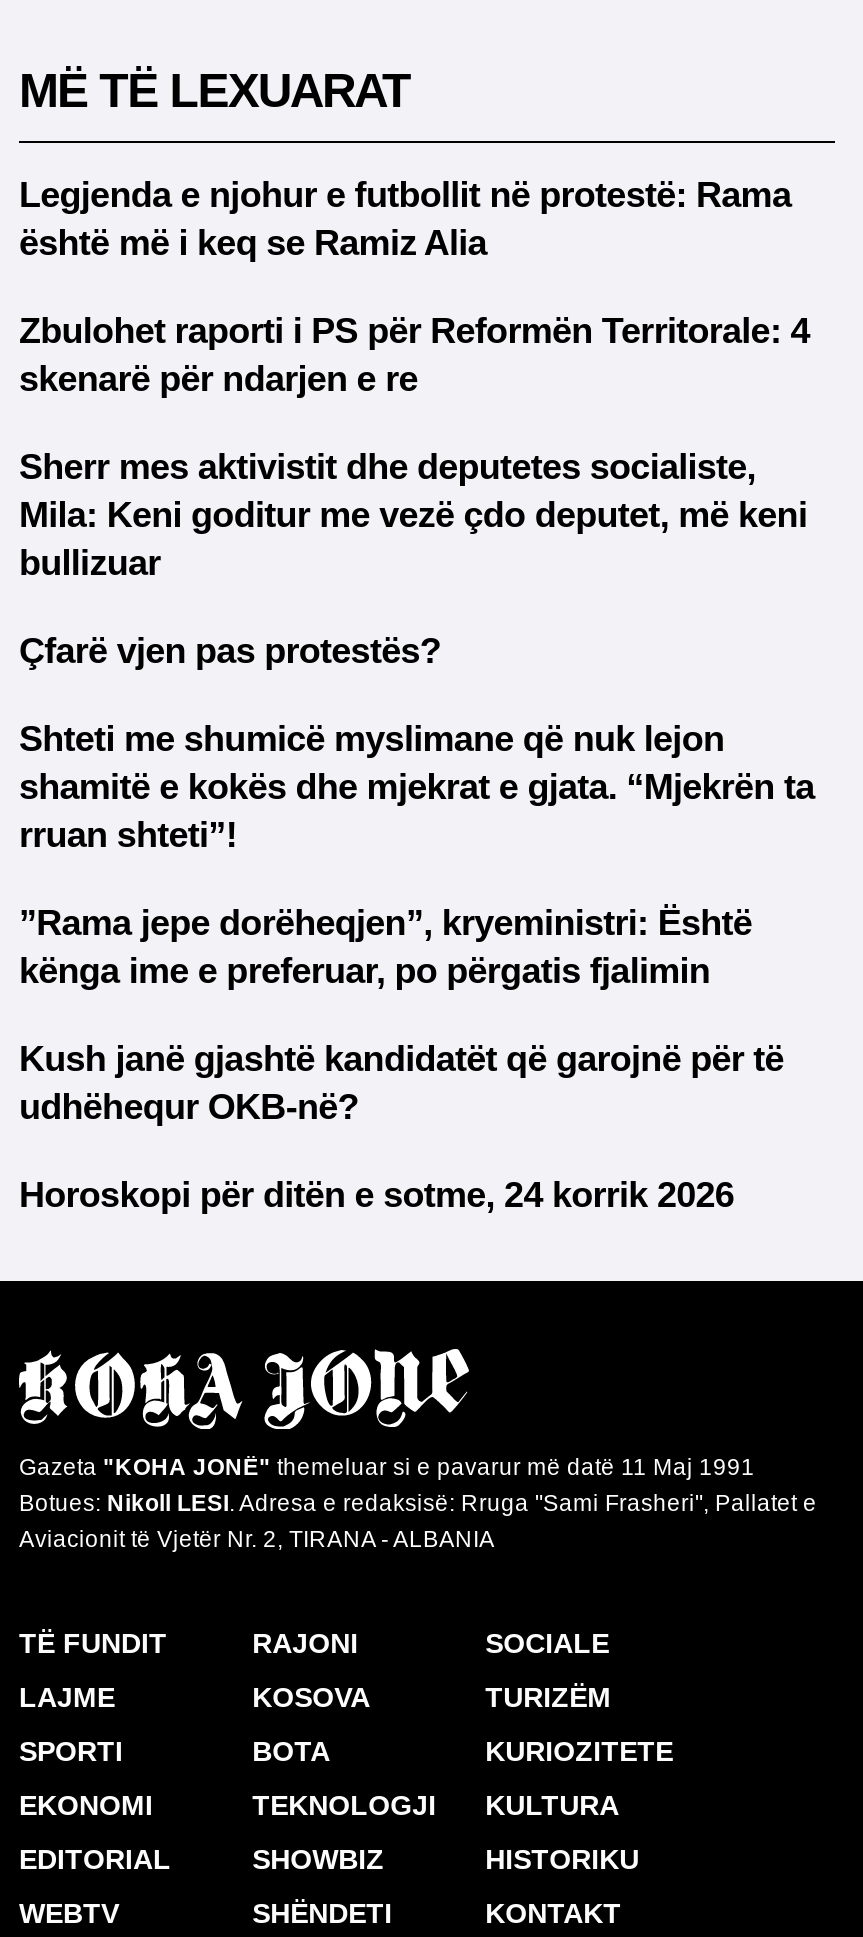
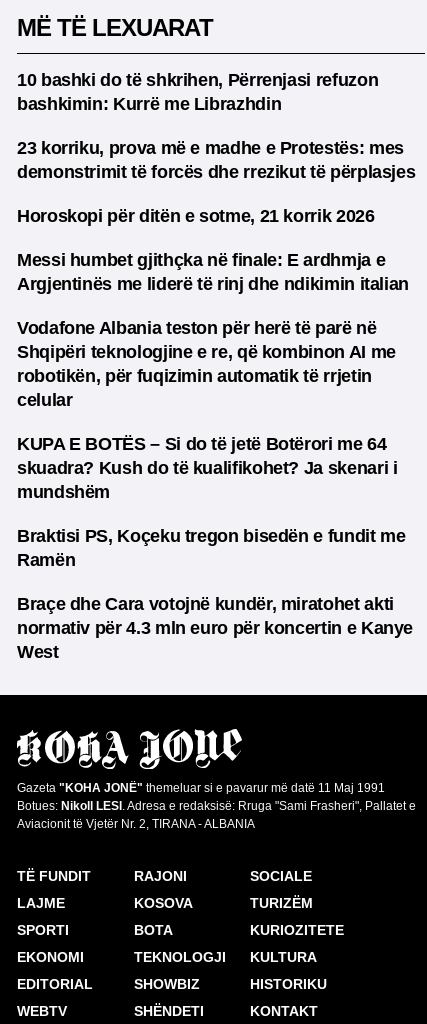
- Legjenda e njohur e futbollit në protestë: Rama
- është më i keq se Ramiz Alia
+ 10 bashki do të shkrihen, Përrenjasi refuzon
+ bashkimin: Kurrë me Librazhdin

- Zbulohet raporti i PS për Reformën Territorale: 4
- skenarë për ndarjen e re
+ 23 korriku, prova më e madhe e Protestës: mes
+ demonstrimit të forcës dhe rrezikut të përplasjes

- Sherr mes aktivistit dhe deputetes socialiste,
- Mila: Keni goditur me vezë çdo deputet, më keni
- bullizuar
+ Horoskopi për ditën e sotme, 21 korrik 2026

- Çfarë vjen pas protestës?
+ Messi humbet gjithçka në finale: E ardhmja e
+ Argjentinës me liderë të rinj dhe ndikimin italian

- Shteti me shumicë myslimane që nuk lejon
- shamitë e kokës dhe mjekrat e gjata. “Mjekrën ta
- rruan shteti”!
+ Vodafone Albania teston për herë të parë në
+ Shqipëri teknologjine e re, që kombinon AI me
+ robotikën, për fuqizimin automatik të rrjetin
+ celular

- ”Rama jepe dorëheqjen”, kryeministri: Është
- kënga ime e preferuar, po përgatis fjalimin
+ KUPA E BOTËS – Si do të jetë Botërori me 64
+ skuadra? Kush do të kualifikohet? Ja skenari i
+ mundshëm

- Kush janë gjashtë kandidatët që garojnë për të
- udhëhequr OKB-në?
+ Braktisi PS, Koçeku tregon bisedën e fundit me
+ Ramën

- Horoskopi për ditën e sotme, 24 korrik 2026
+ Braçe dhe Cara votojnë kundër, miratohet akti
+ normativ për 4.3 mln euro për koncertin e Kanye
+ West
